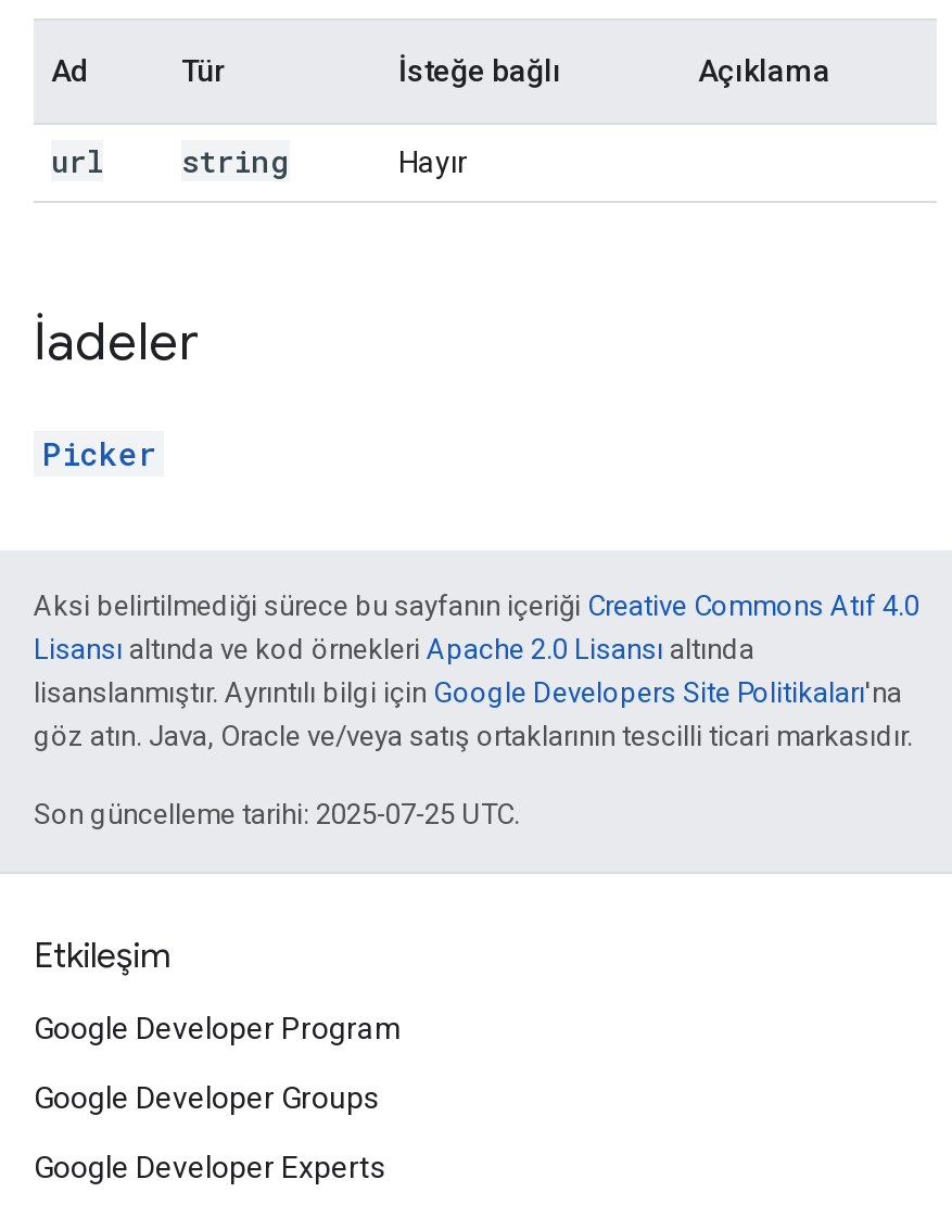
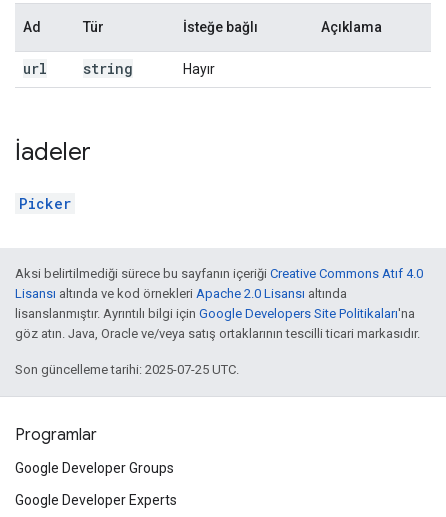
- Etkileşim
- Google Developer Program
+ Programlar
